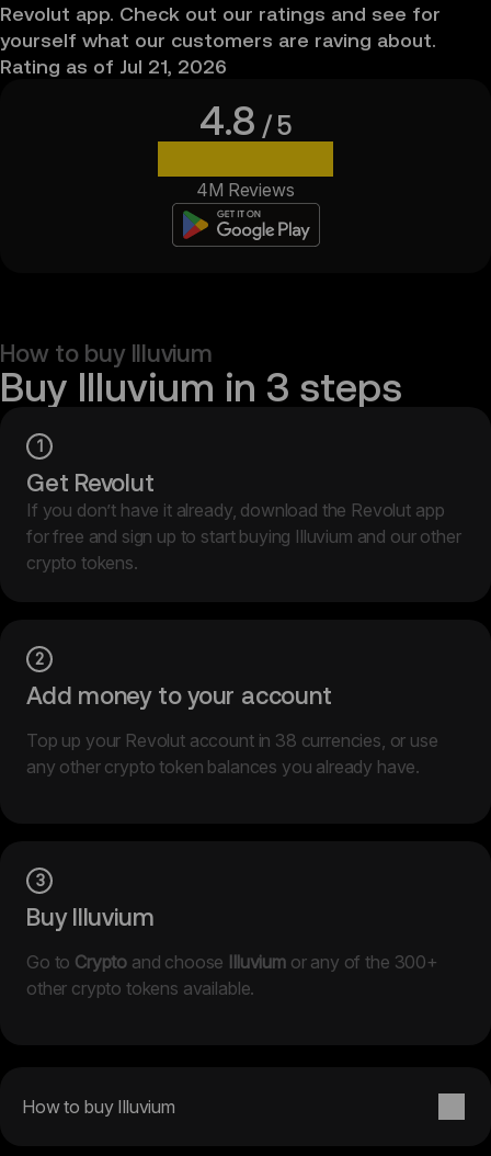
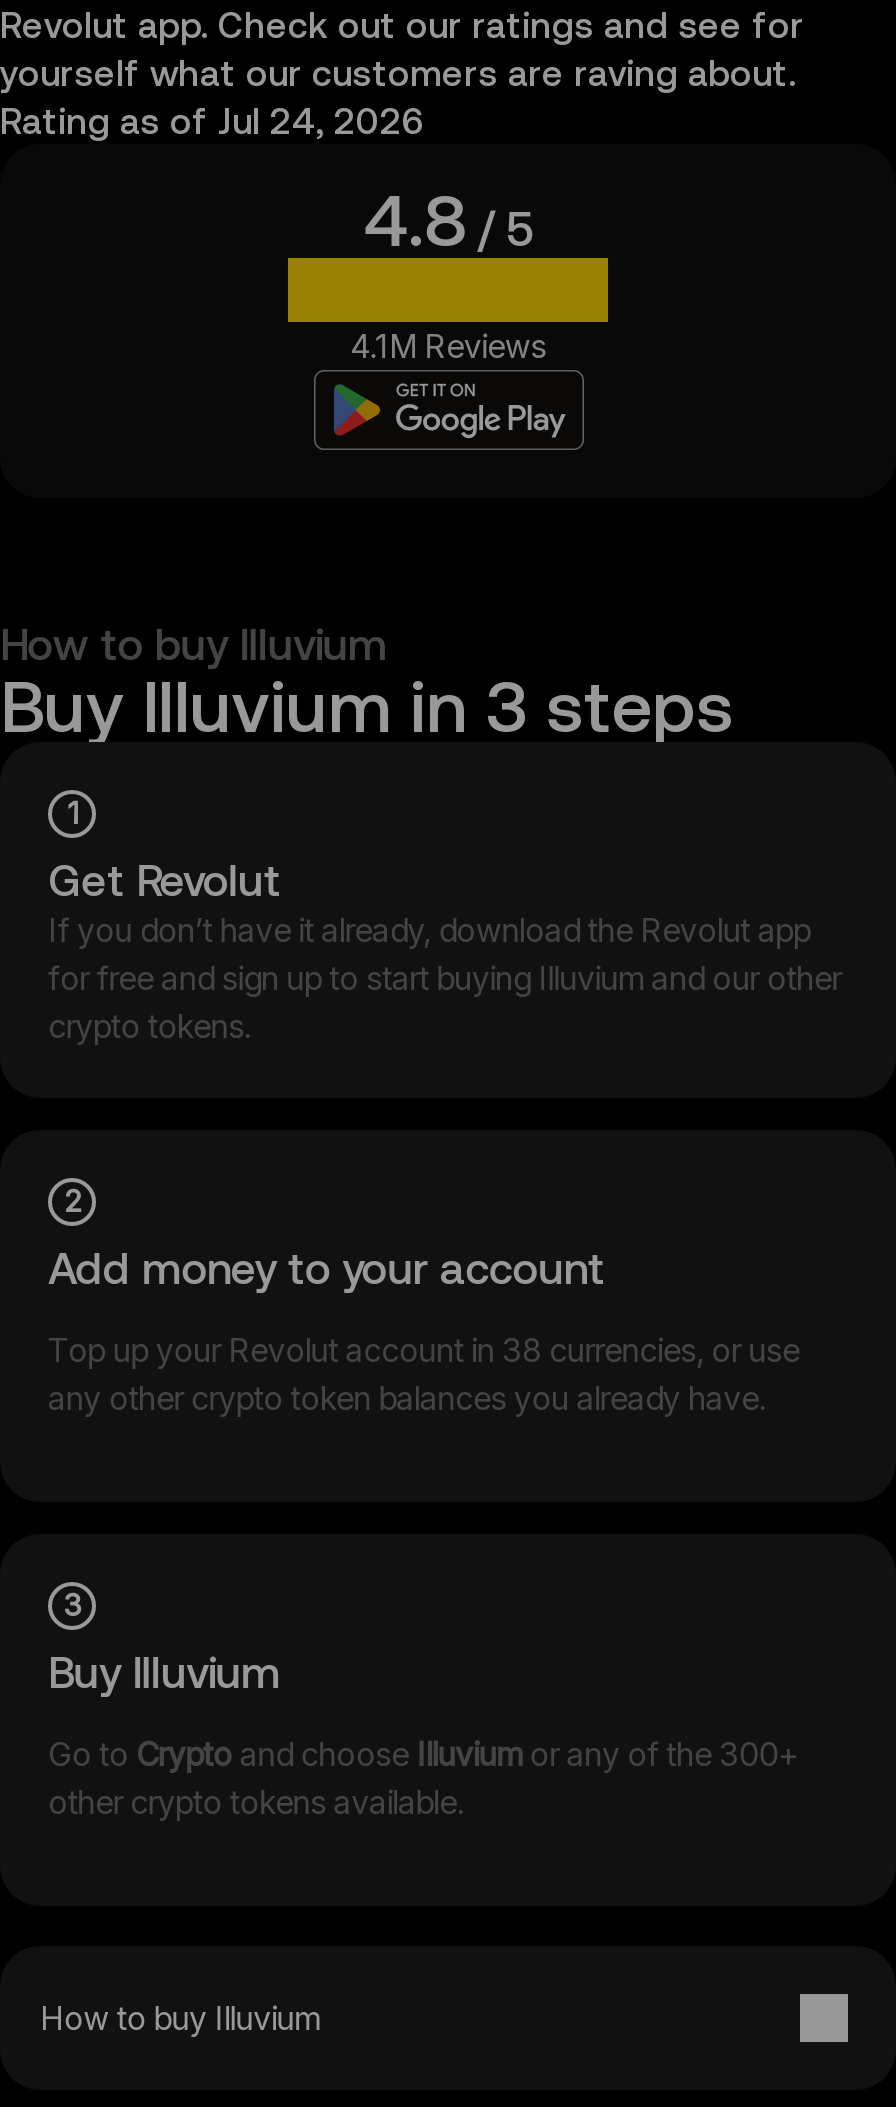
- Rating as of Jul 21, 2026
+ Rating as of Jul 24, 2026

- 4M Reviews
+ 4.1M Reviews
